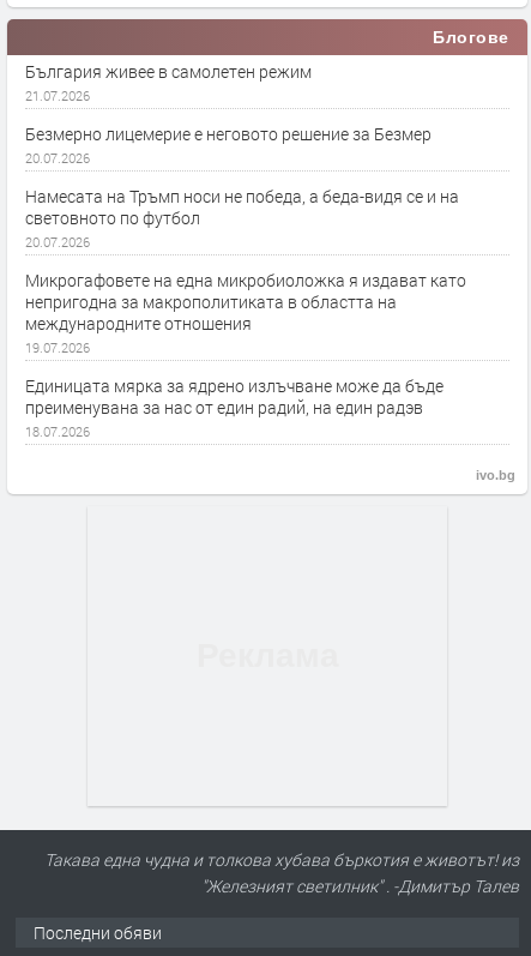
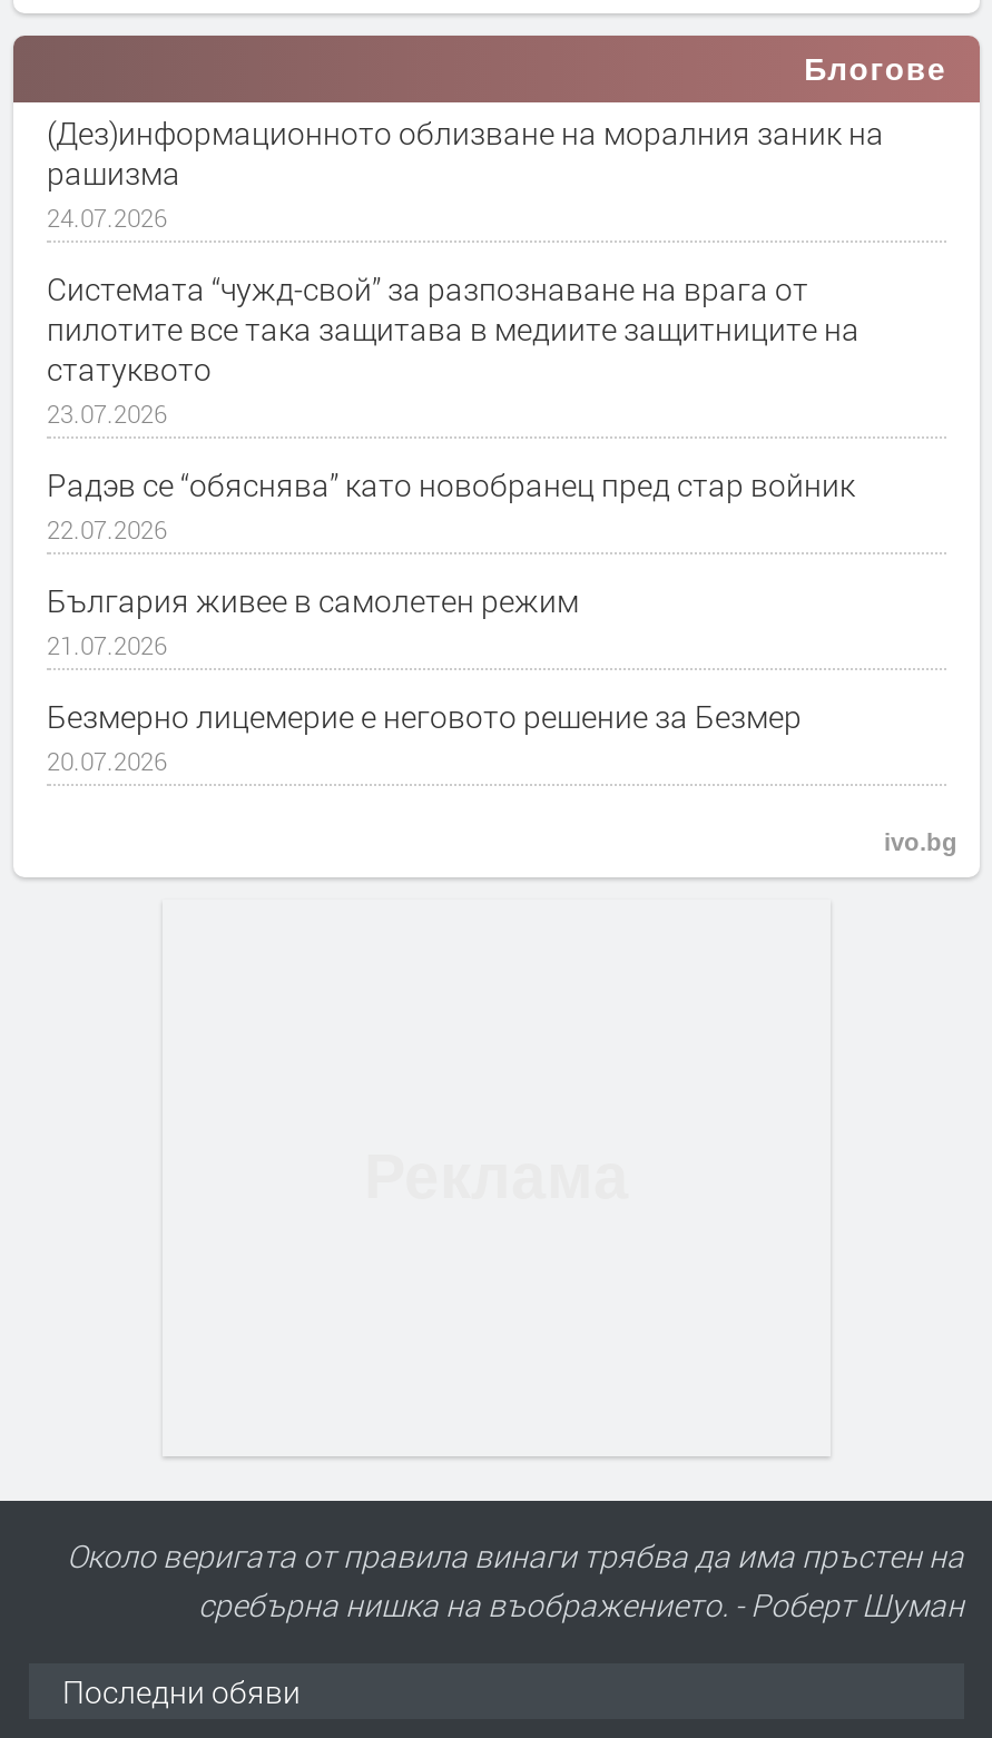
+ (Дез)информационното облизване на моралния заник на
+ рашизма
+ 24.07.2026
+ Системата “чужд-свой” за разпознаване на врага от
+ пилотите все така защитава в медиите защитниците на
+ статуквото
+ 23.07.2026
+ Радэв се “обяснява” като новобранец пред стар войник
+ 22.07.2026

moved down: България живее в самолетен режим | 21.07.2026 | Безмерно лицемерие е неговото решение за Безмер | 20.07.2026

- Намесата на Тръмп носи не победа, а беда-видя се и на
- световното по футбол
- 20.07.2026
- Микрогафовете на една микробиоложка я издават като
- непригодна за макрополитиката в областта на
- международните отношения
- 19.07.2026
- Единицата мярка за ядрено излъчване може да бъде
- преименувана за нас от един радий, на един радэв
- 18.07.2026

- Такава една чудна и толкова хубава бъркотия е животът! из
- "Железният светилник" . -Димитър Талев
+ Около веригата от правила винаги трябва да има пръстен на
+ сребърна нишка на въображението. - Роберт Шуман
